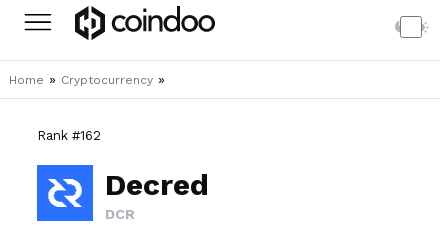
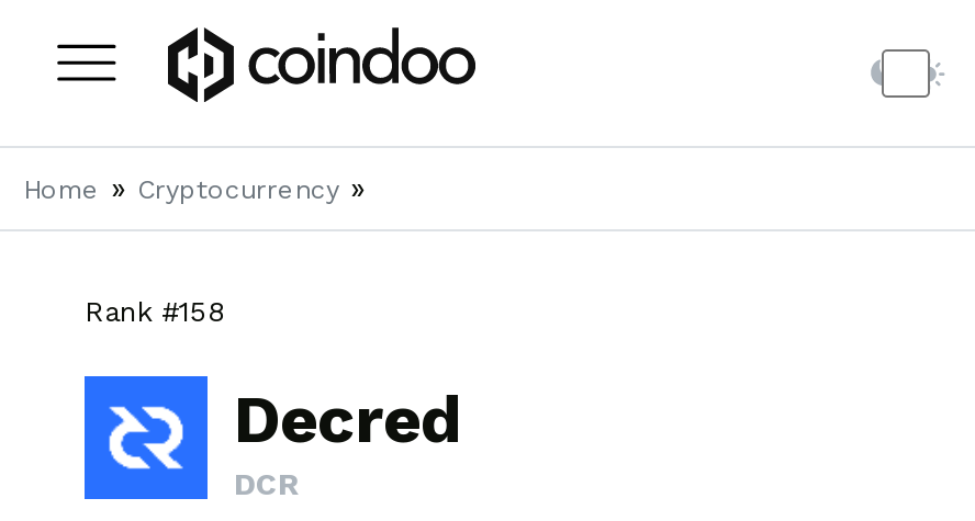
- Rank #162
+ Rank #158
